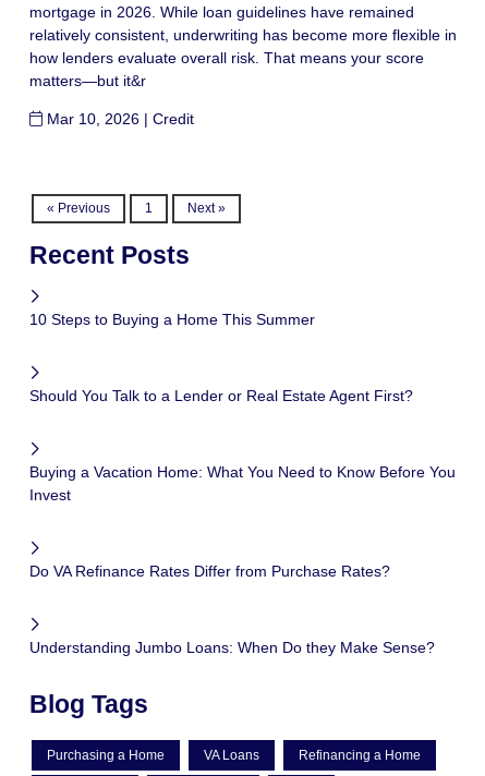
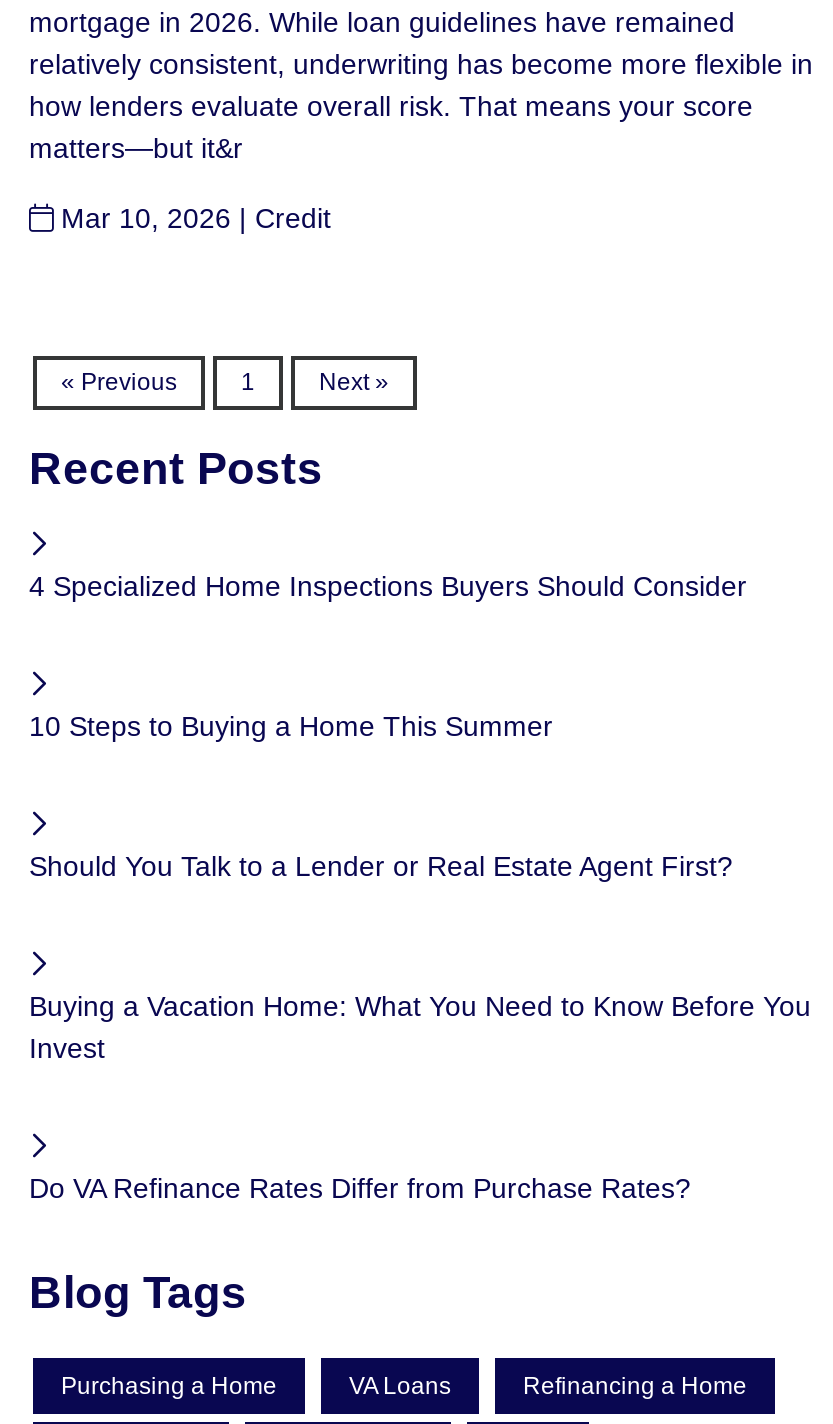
+ 4 Specialized Home Inspections Buyers Should Consider

moved down: 10 Steps to Buying a Home This Summer | Should You Talk to a Lender or Real Estate Agent First? | Buying a Vacation Home: What You Need to Know Before You | Invest | Do VA Refinance Rates Differ from Purchase Rates?

- Understanding Jumbo Loans: When Do they Make Sense?
